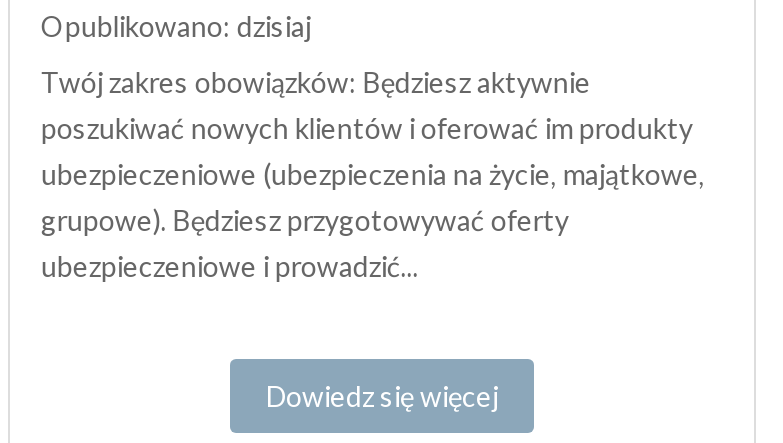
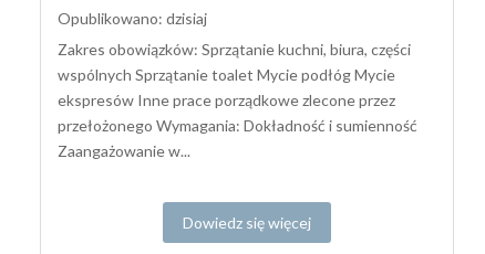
- Twój zakres obowiązków: Będziesz aktywnie
- poszukiwać nowych klientów i oferować im produkty
- ubezpieczeniowe (ubezpieczenia na życie, majątkowe,
- grupowe). Będziesz przygotowywać oferty
- ubezpieczeniowe i prowadzić...
+ Zakres obowiązków: Sprzątanie kuchni, biura, części
+ wspólnych Sprzątanie toalet Mycie podłóg Mycie
+ ekspresów Inne prace porządkowe zlecone przez
+ przełożonego Wymagania: Dokładność i sumienność
+ Zaangażowanie w...
